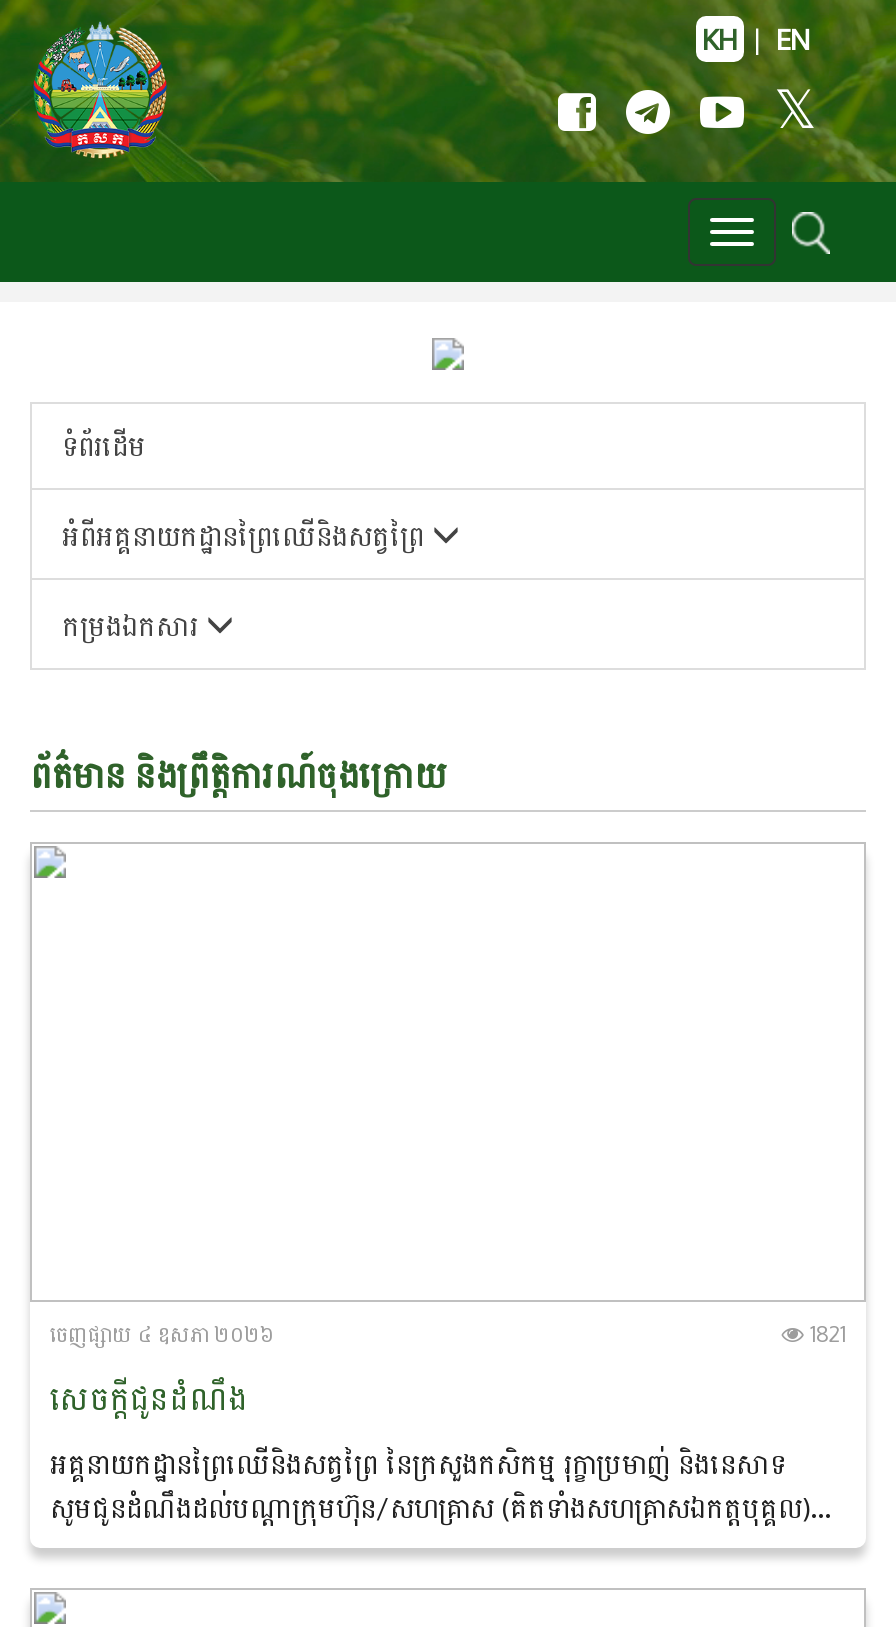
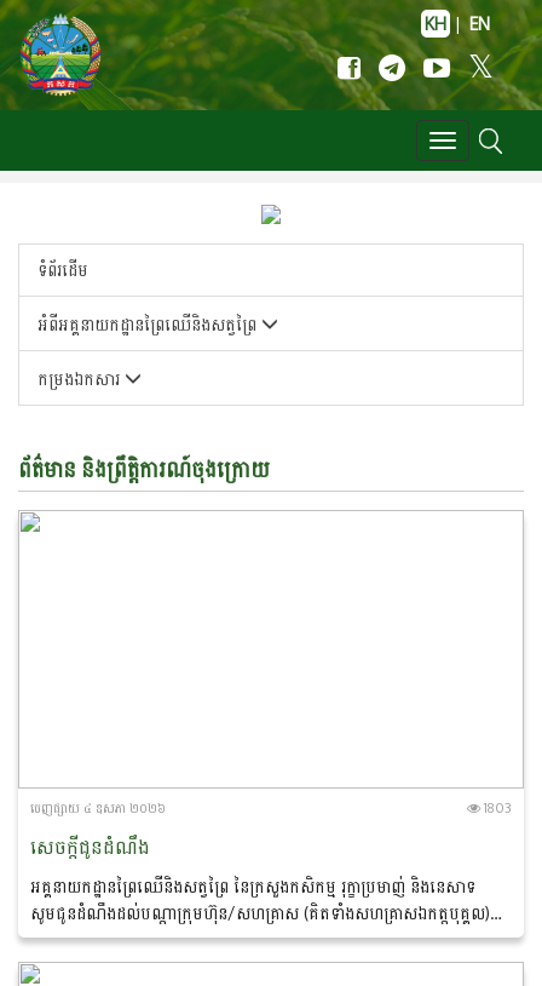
- 1821
+ 1803
